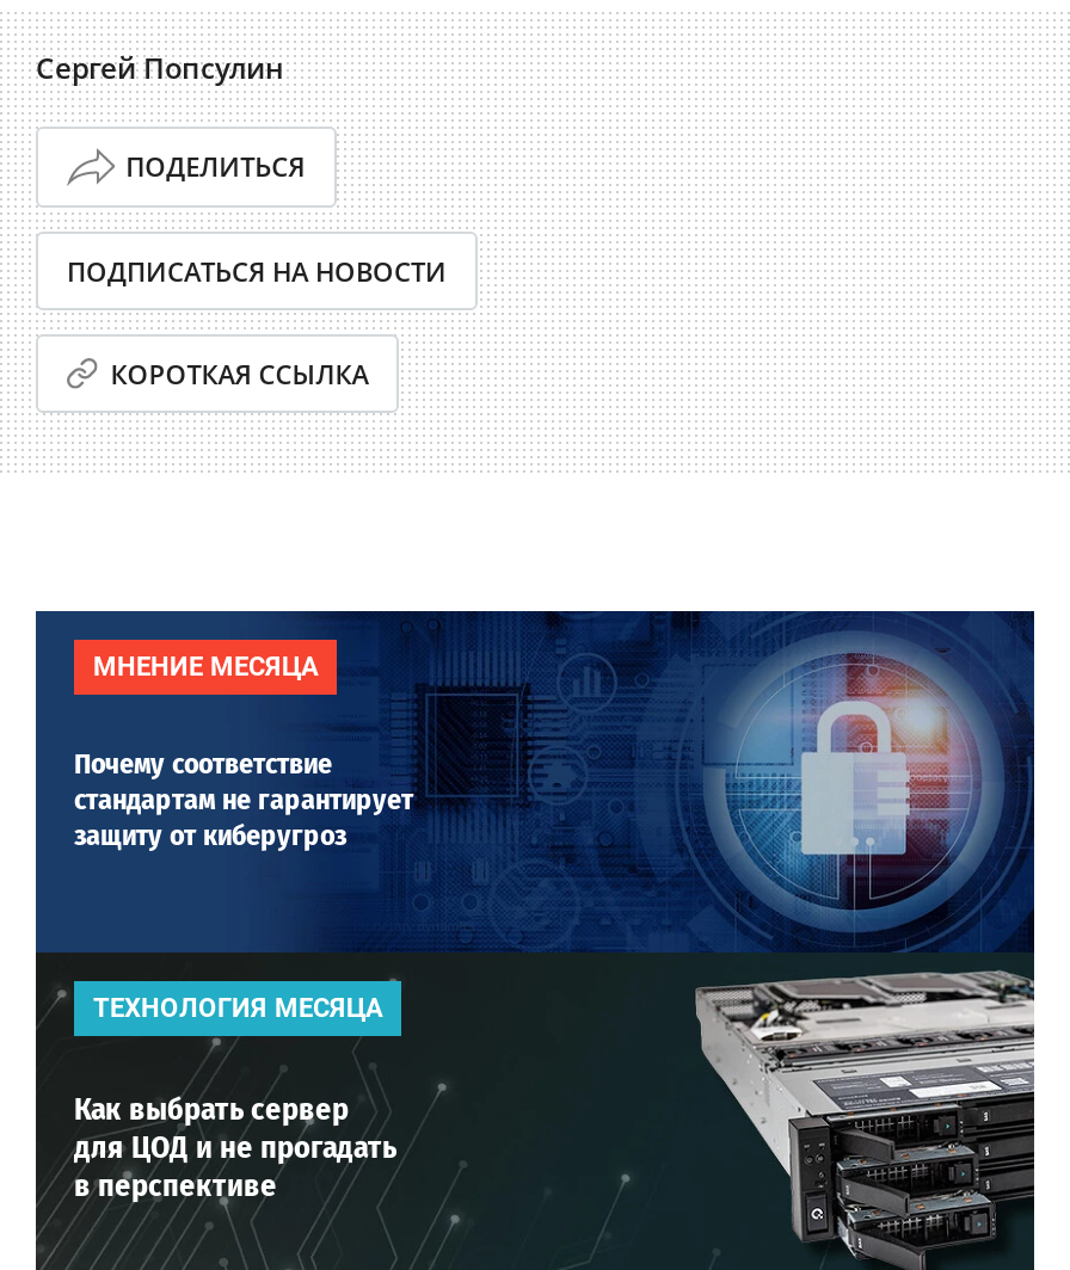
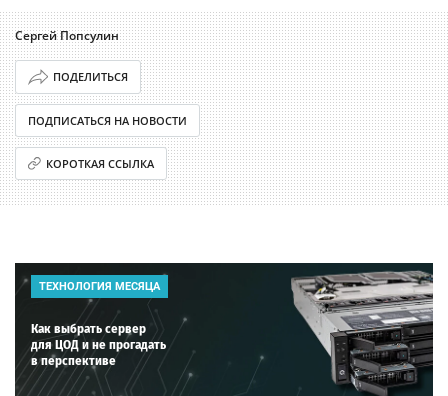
- [image]
- МНЕНИЕ МЕСЯЦА
- Почему соответствие
- стандартам не гарантирует
- защиту от киберугроз
